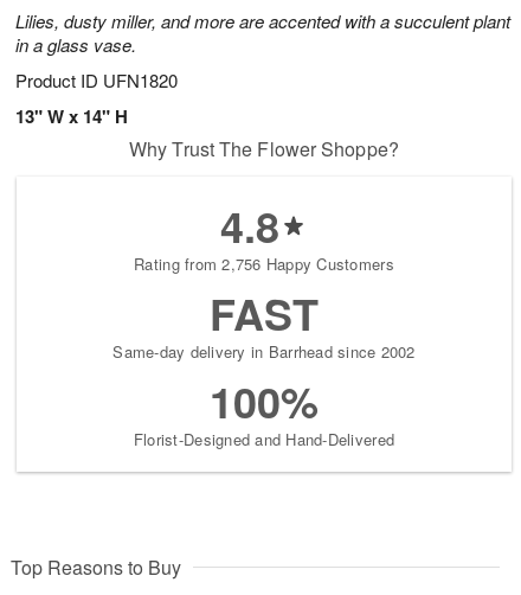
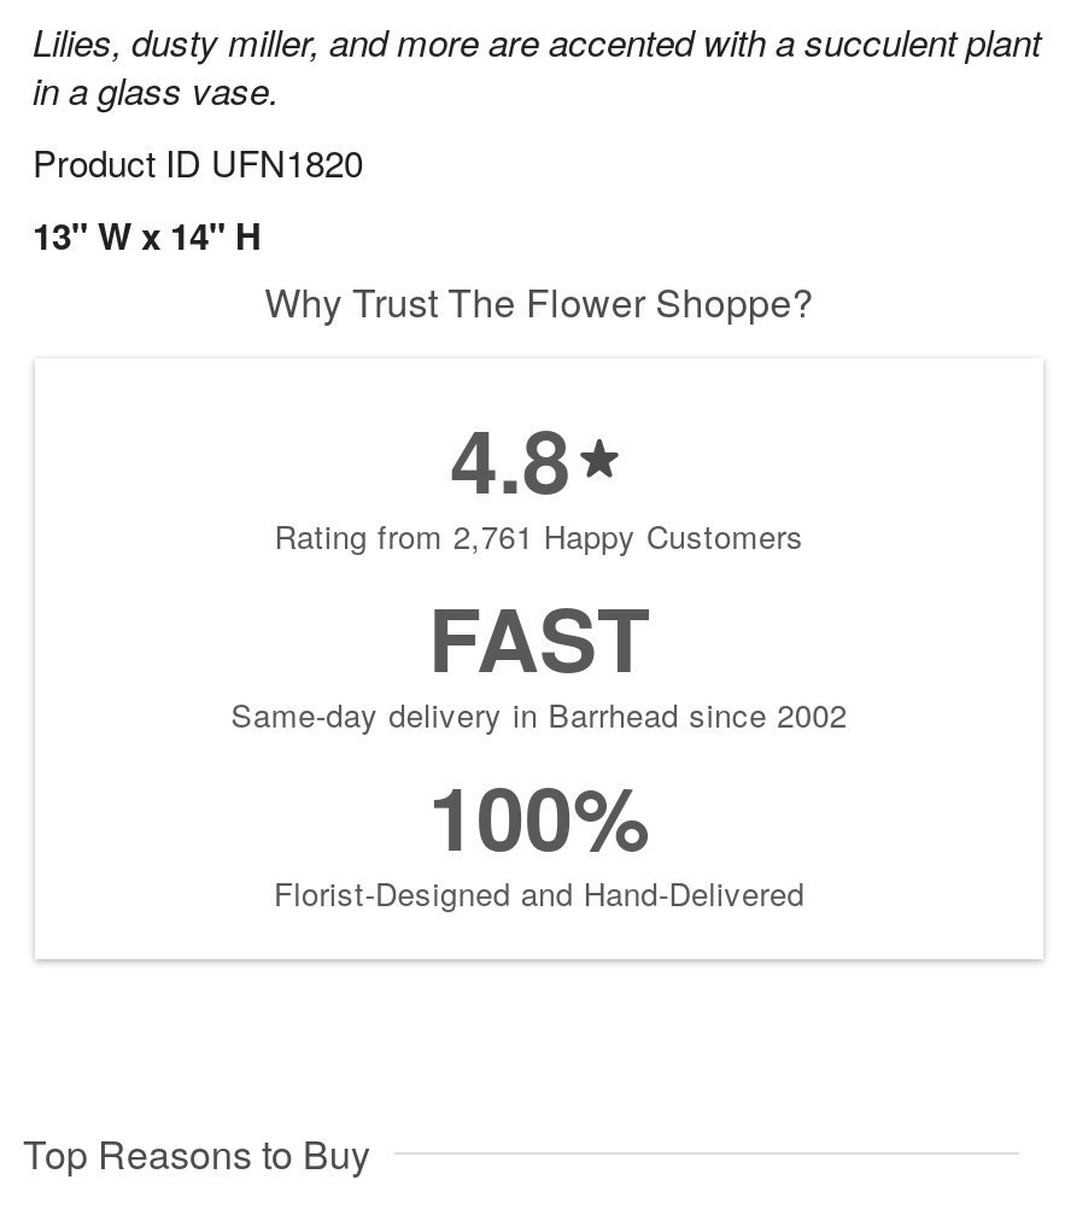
- Rating from 2,756 Happy Customers
+ Rating from 2,761 Happy Customers
